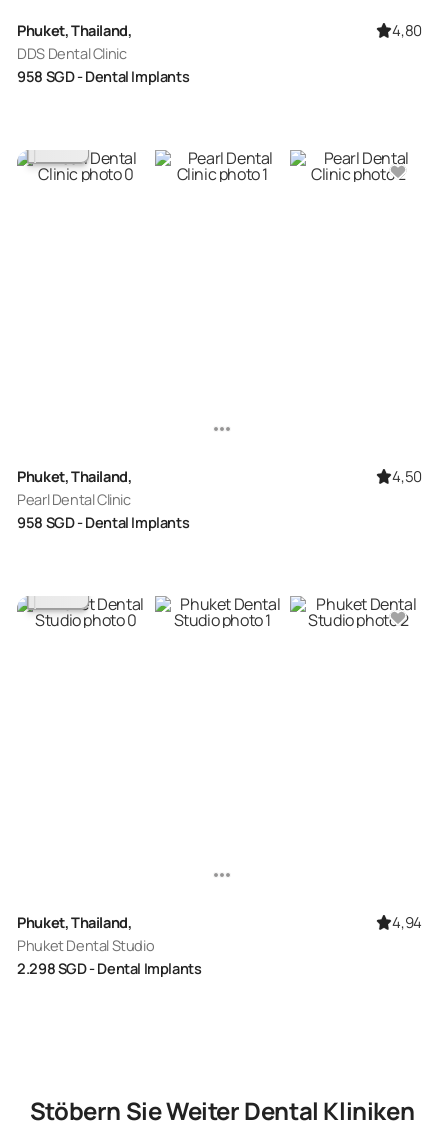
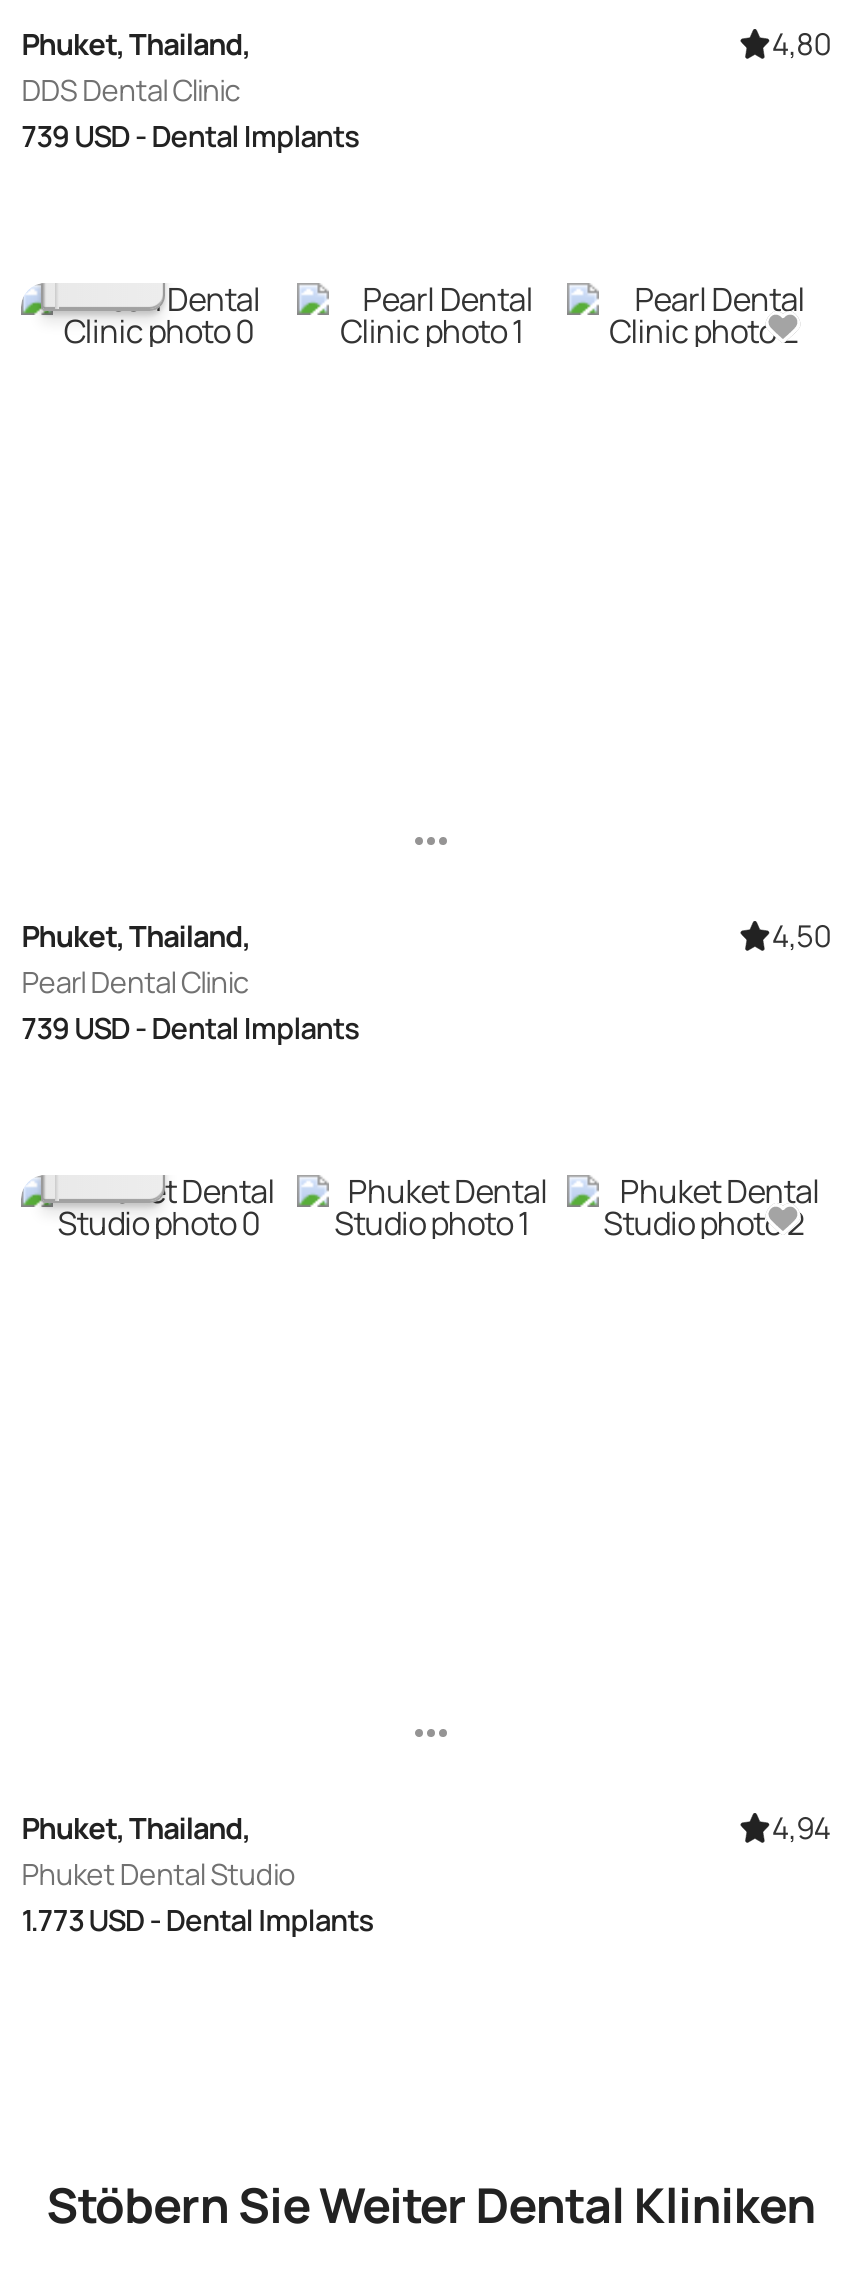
- 958 SGD - Dental Implants
+ 739 USD - Dental Implants

- 958 SGD - Dental Implants
+ 739 USD - Dental Implants

- 2.298 SGD - Dental Implants
+ 1.773 USD - Dental Implants
